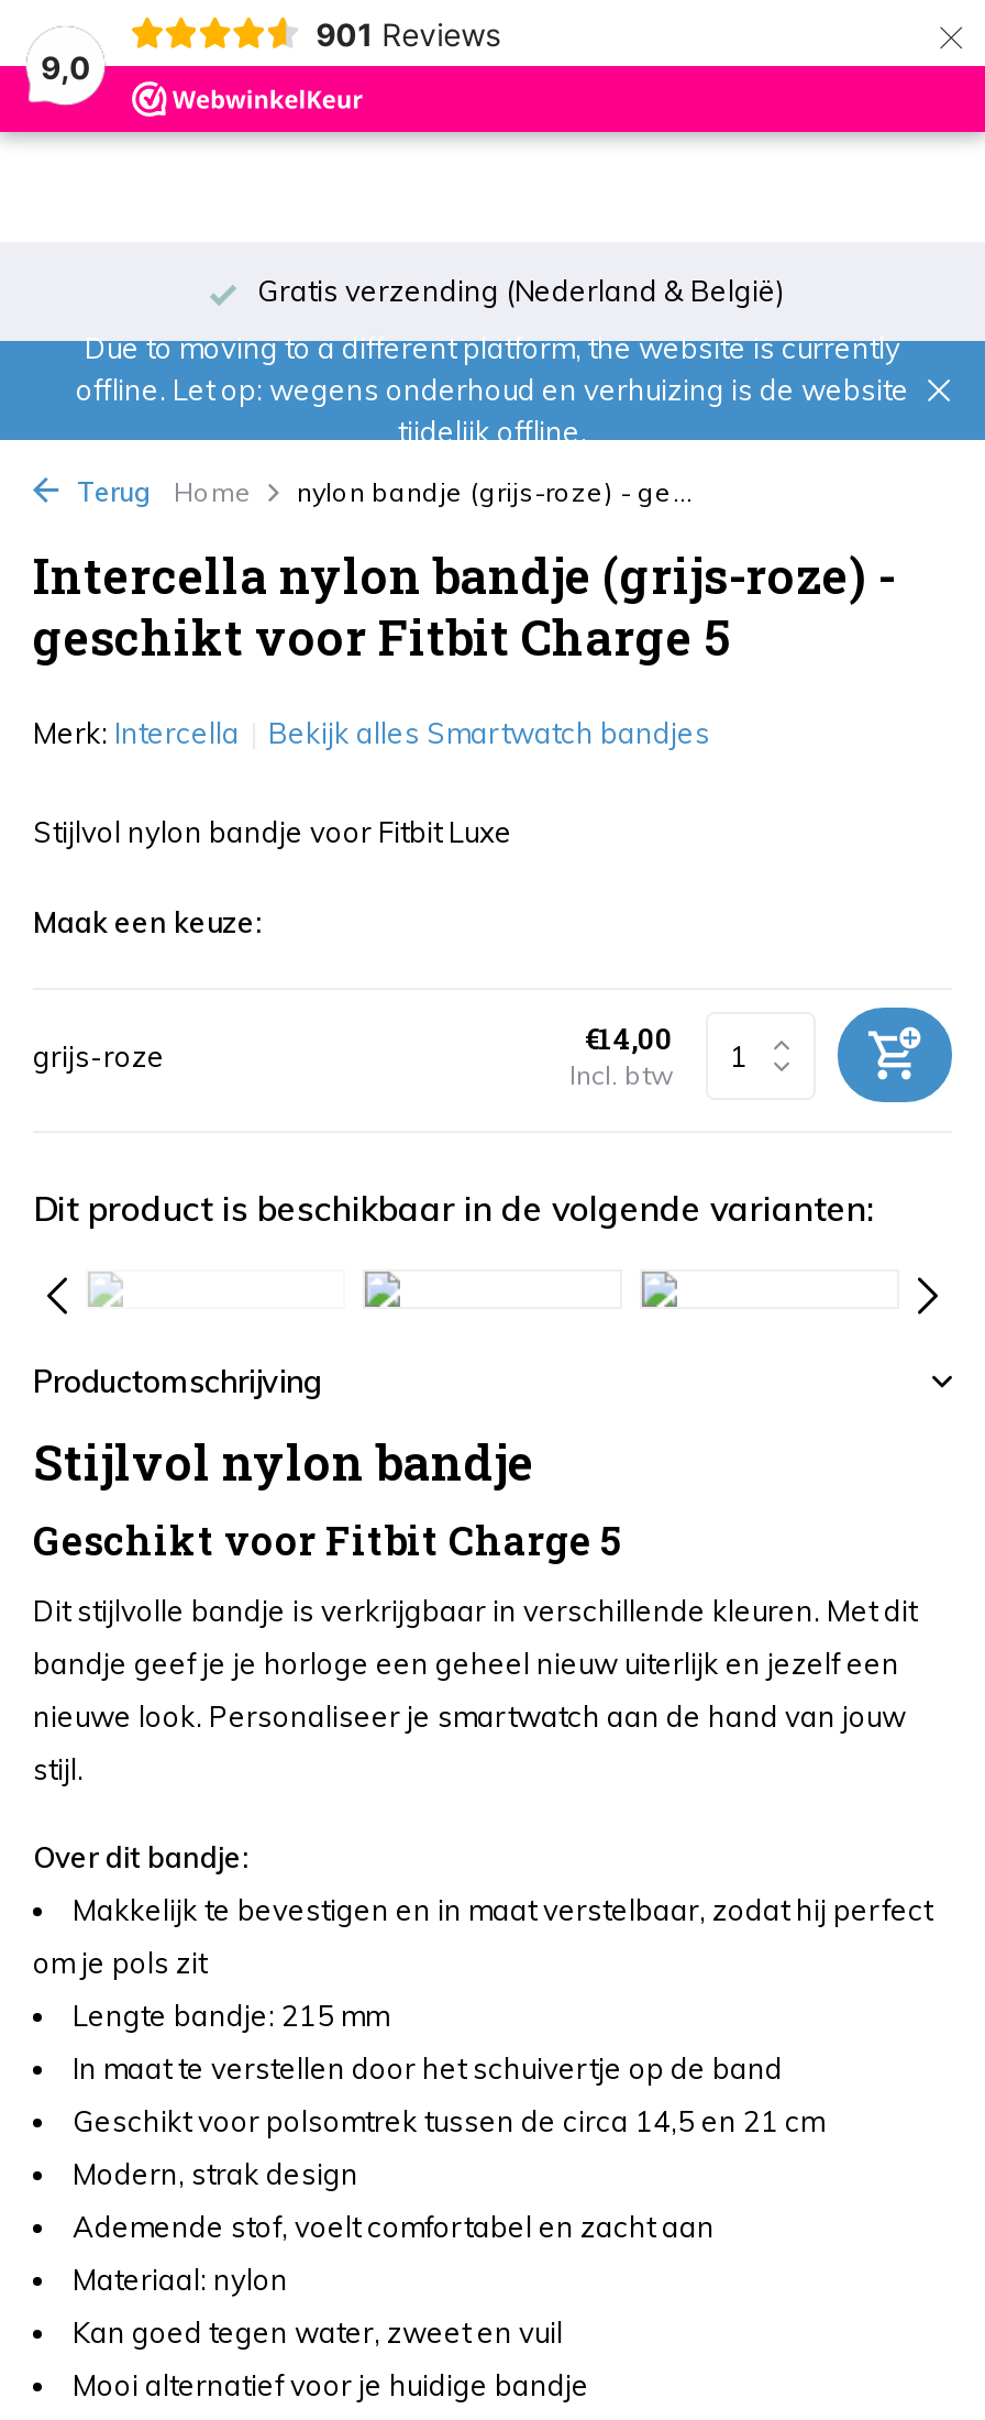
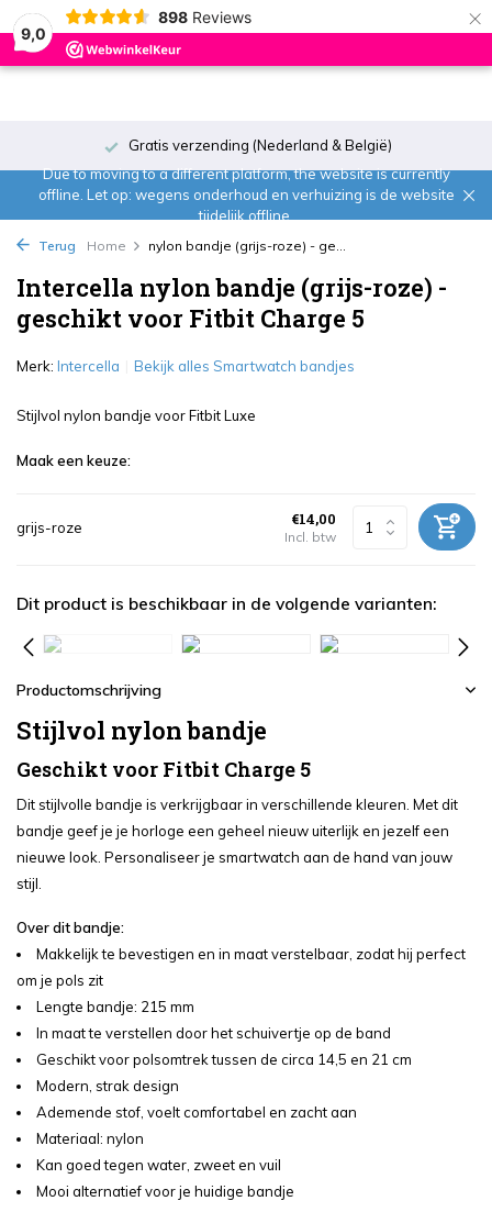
- 901 Reviews
+ 898 Reviews
